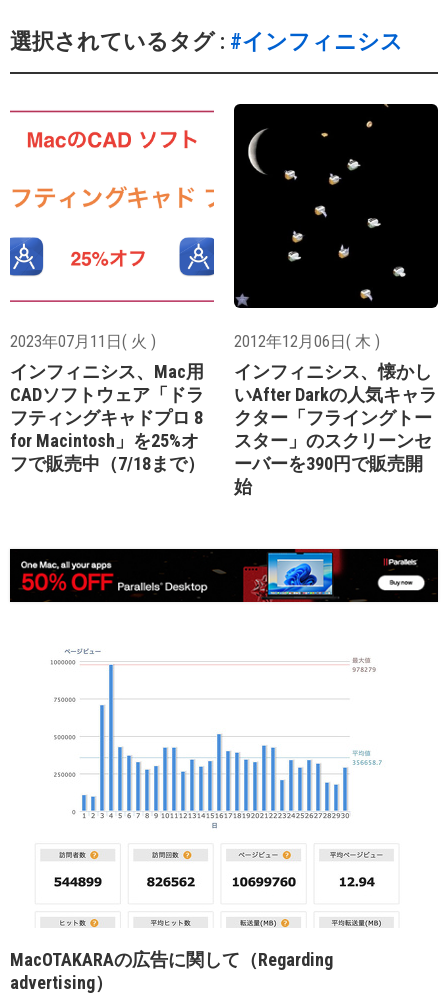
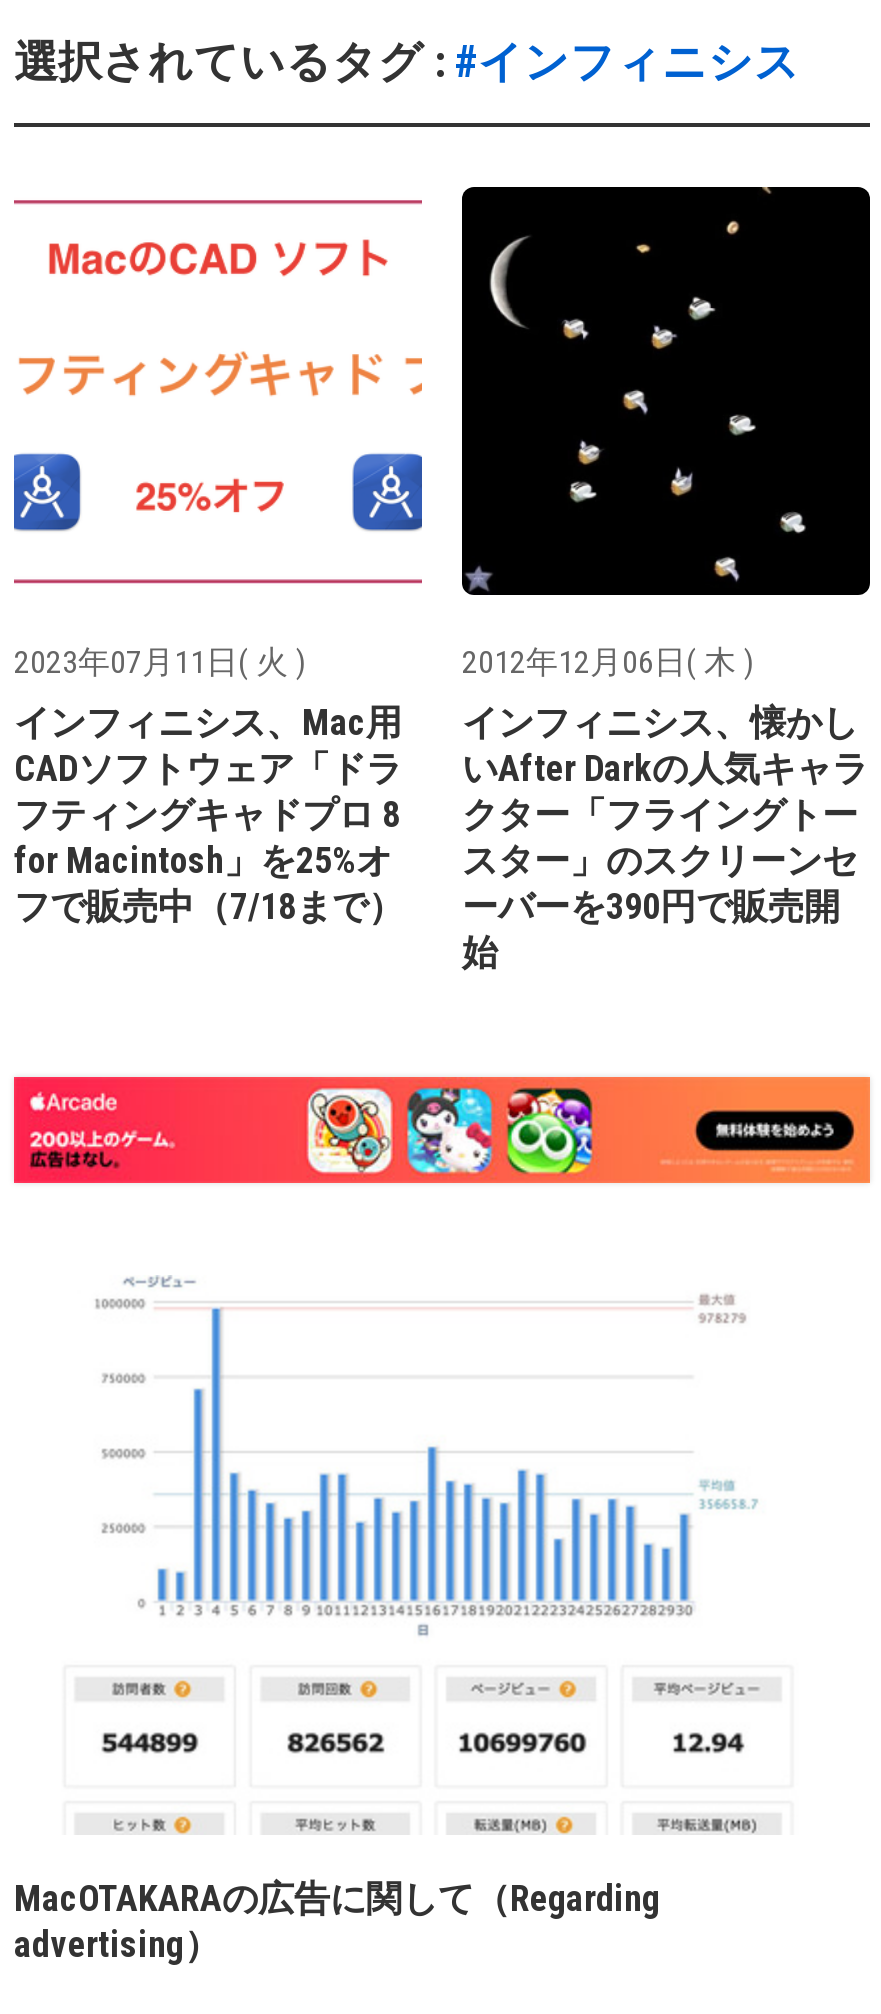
- [image]
+ [image]
